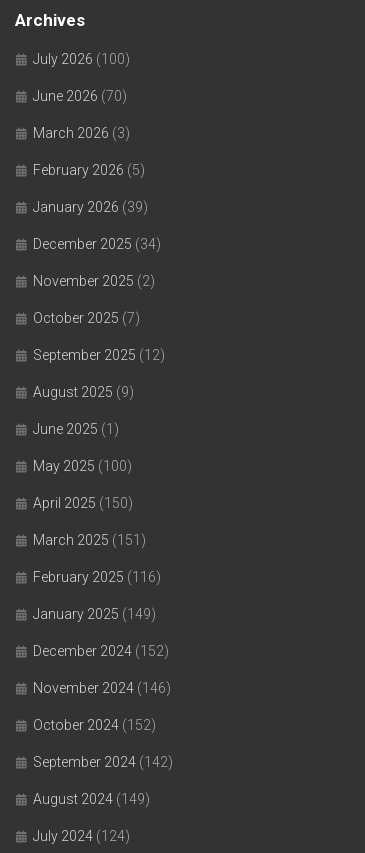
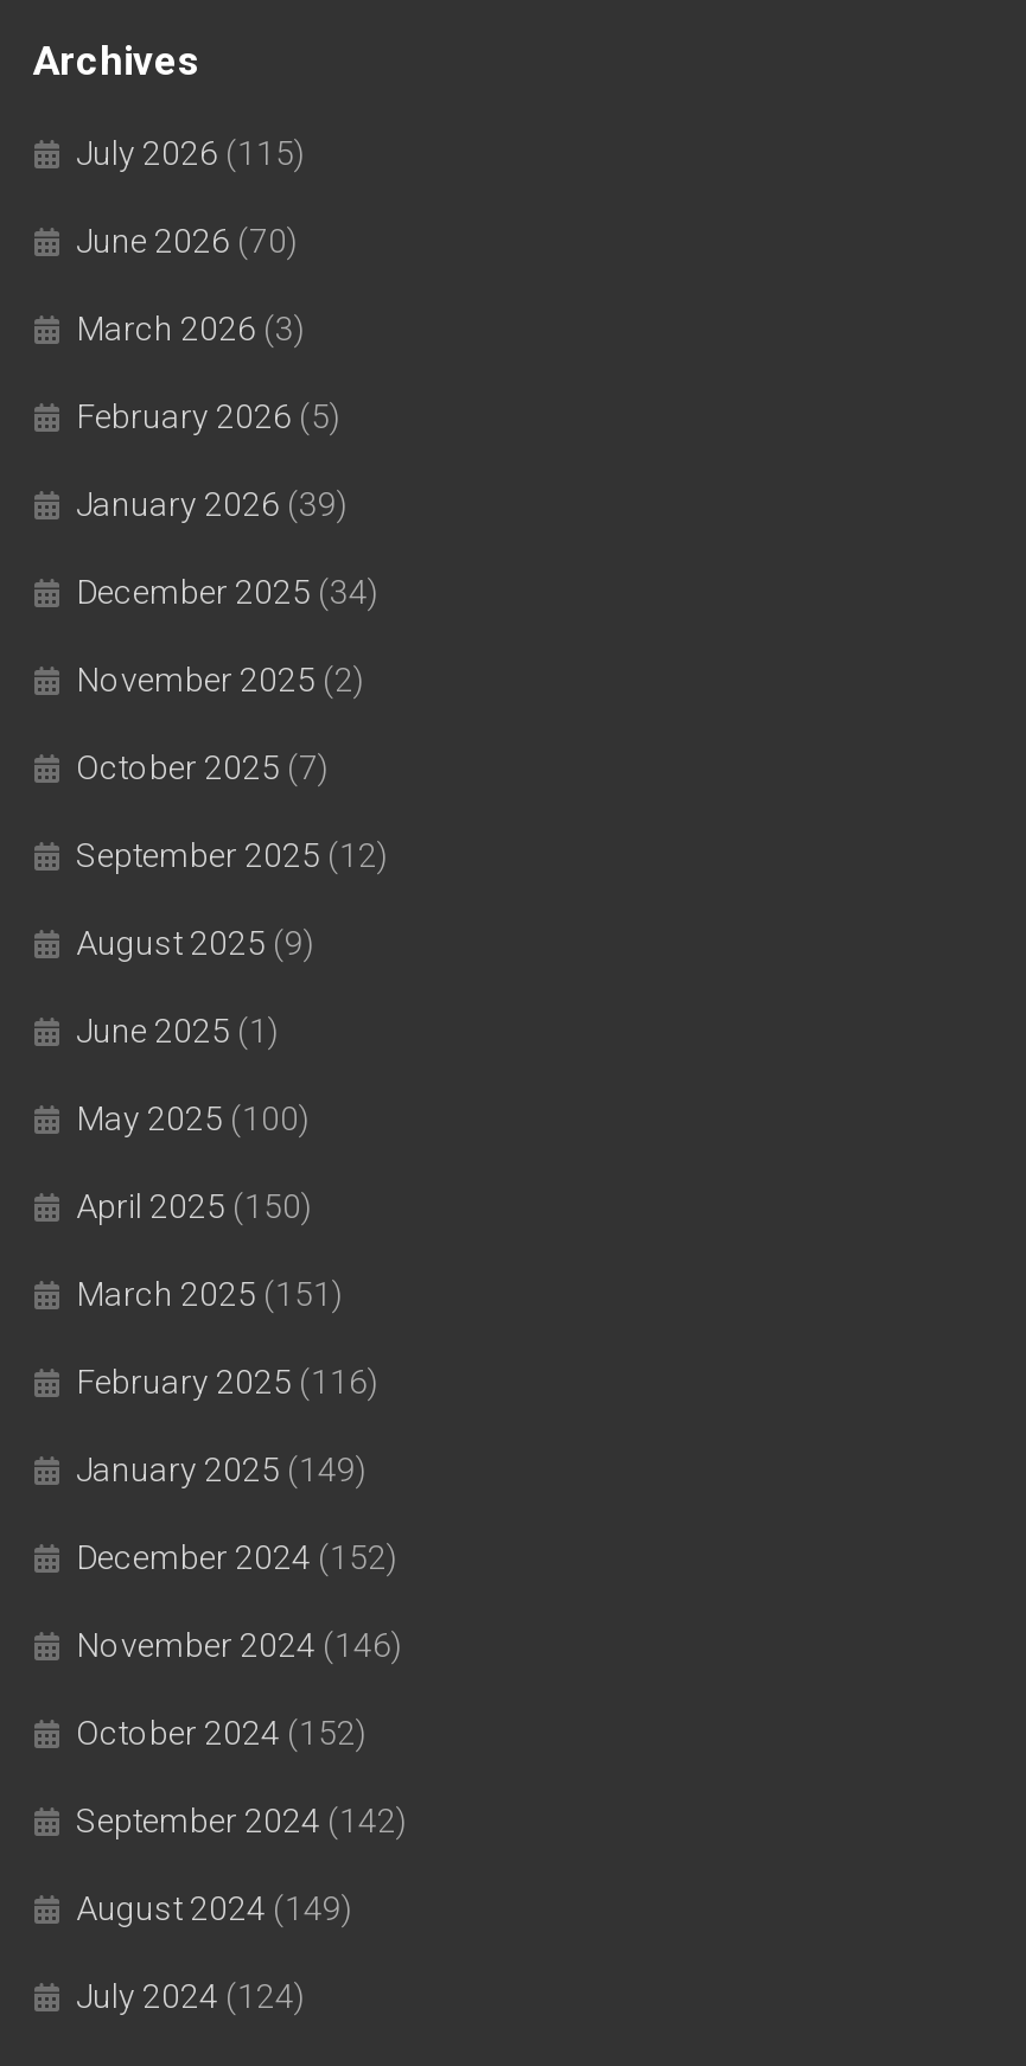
- July 2026 (100)
+ July 2026 (115)
